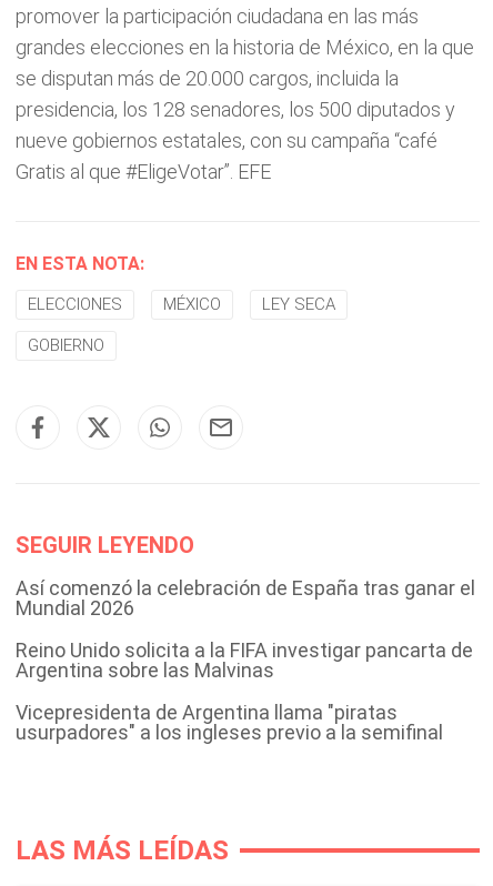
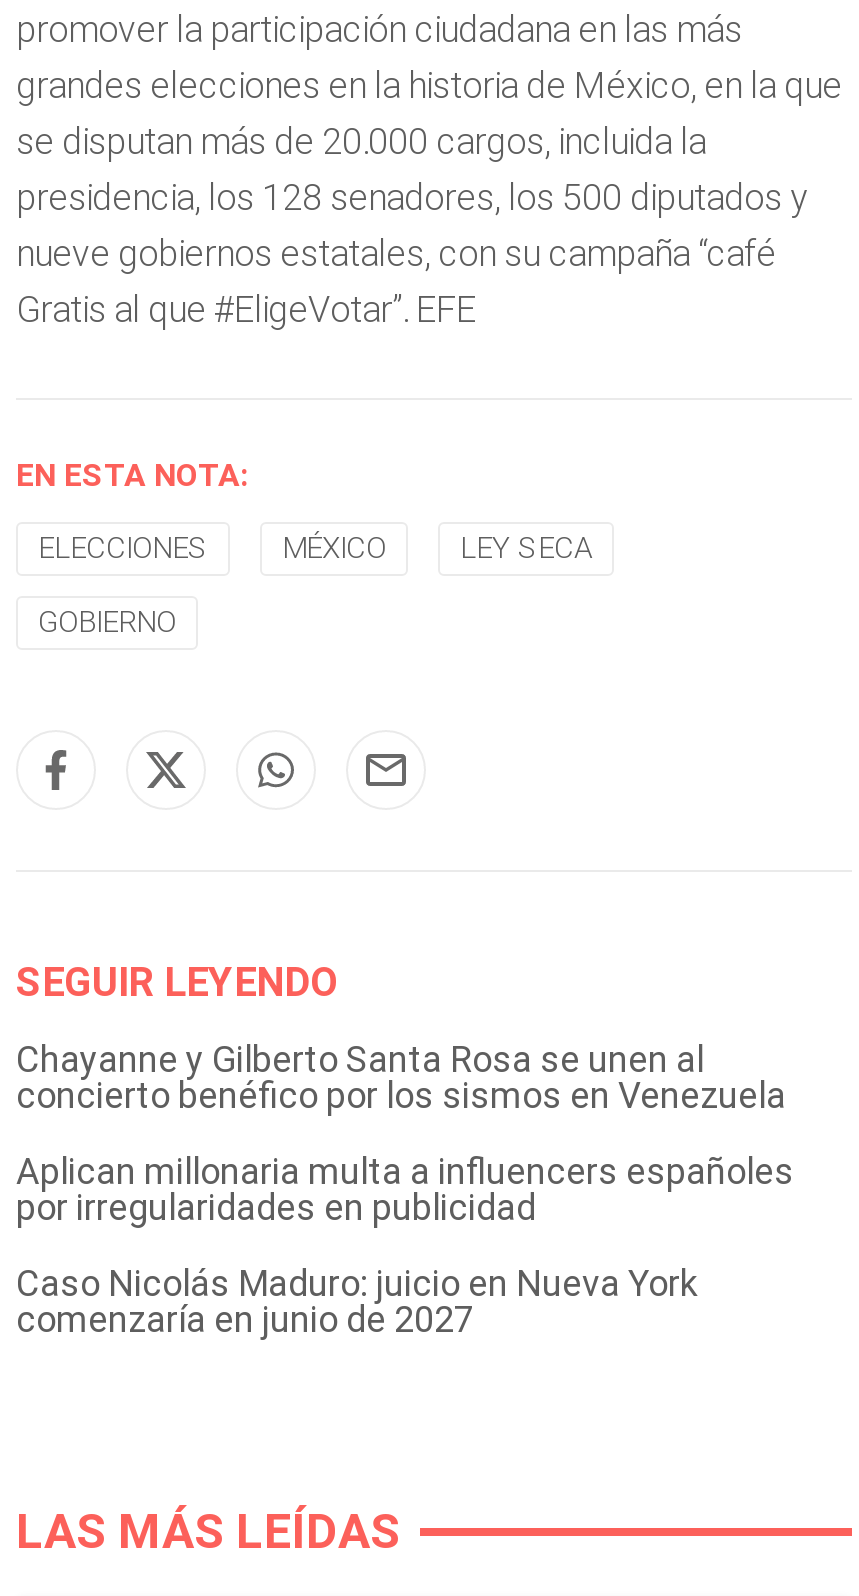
- Así comenzó la celebración de España tras ganar el
- Mundial 2026
+ Chayanne y Gilberto Santa Rosa se unen al
+ concierto benéfico por los sismos en Venezuela

- Reino Unido solicita a la FIFA investigar pancarta de
- Argentina sobre las Malvinas
+ Aplican millonaria multa a influencers españoles
+ por irregularidades en publicidad

- Vicepresidenta de Argentina llama "piratas
- usurpadores" a los ingleses previo a la semifinal
+ Caso Nicolás Maduro: juicio en Nueva York
+ comenzaría en junio de 2027
